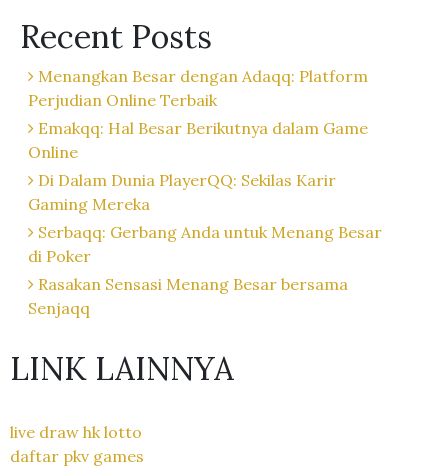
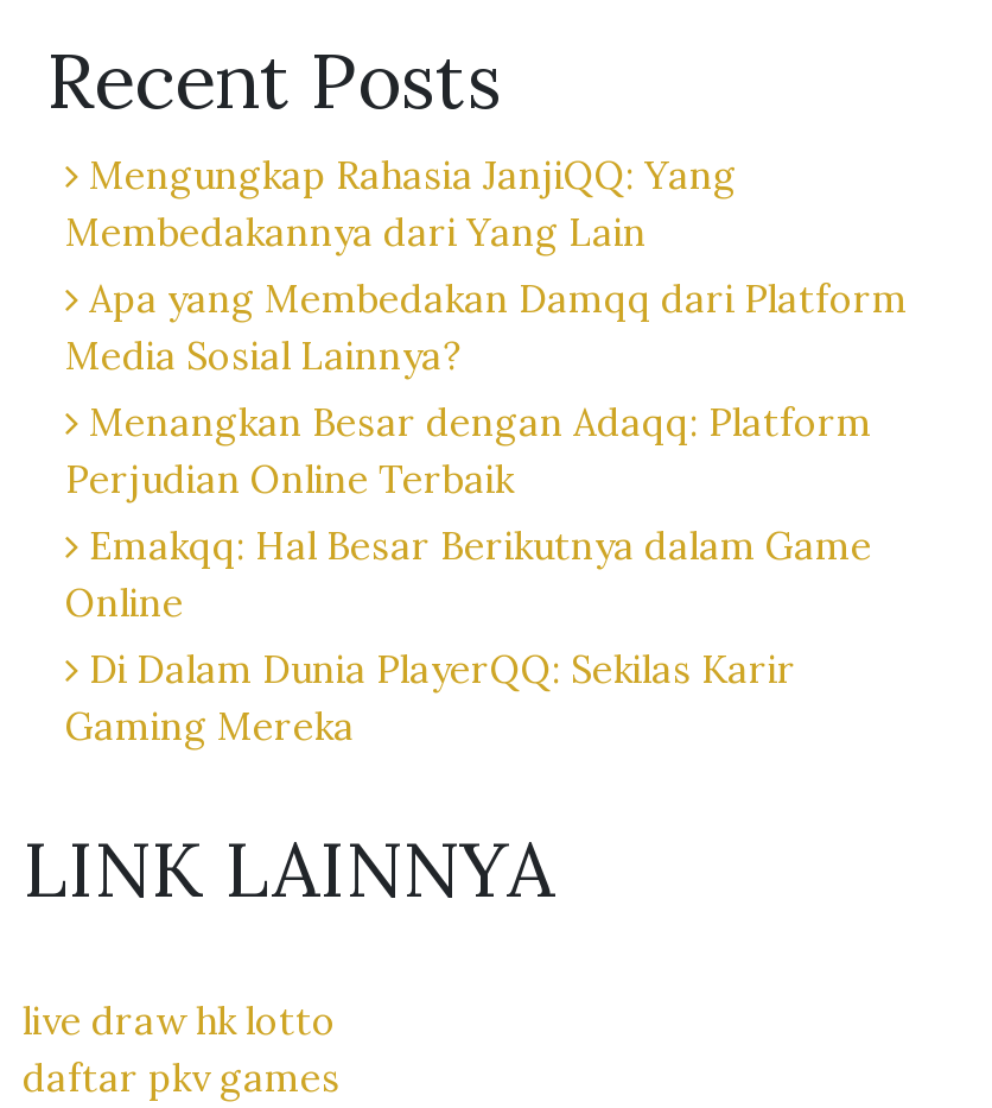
+ Mengungkap Rahasia JanjiQQ: Yang
+ Membedakannya dari Yang Lain
+ Apa yang Membedakan Damqq dari Platform
+ Media Sosial Lainnya?

moved down: Menangkan Besar dengan Adaqq: Platform | Perjudian Online Terbaik | Emakqq: Hal Besar Berikutnya dalam Game | Online | Di Dalam Dunia PlayerQQ: Sekilas Karir | Gaming Mereka

- Serbaqq: Gerbang Anda untuk Menang Besar
- di Poker
- Rasakan Sensasi Menang Besar bersama
- Senjaqq
